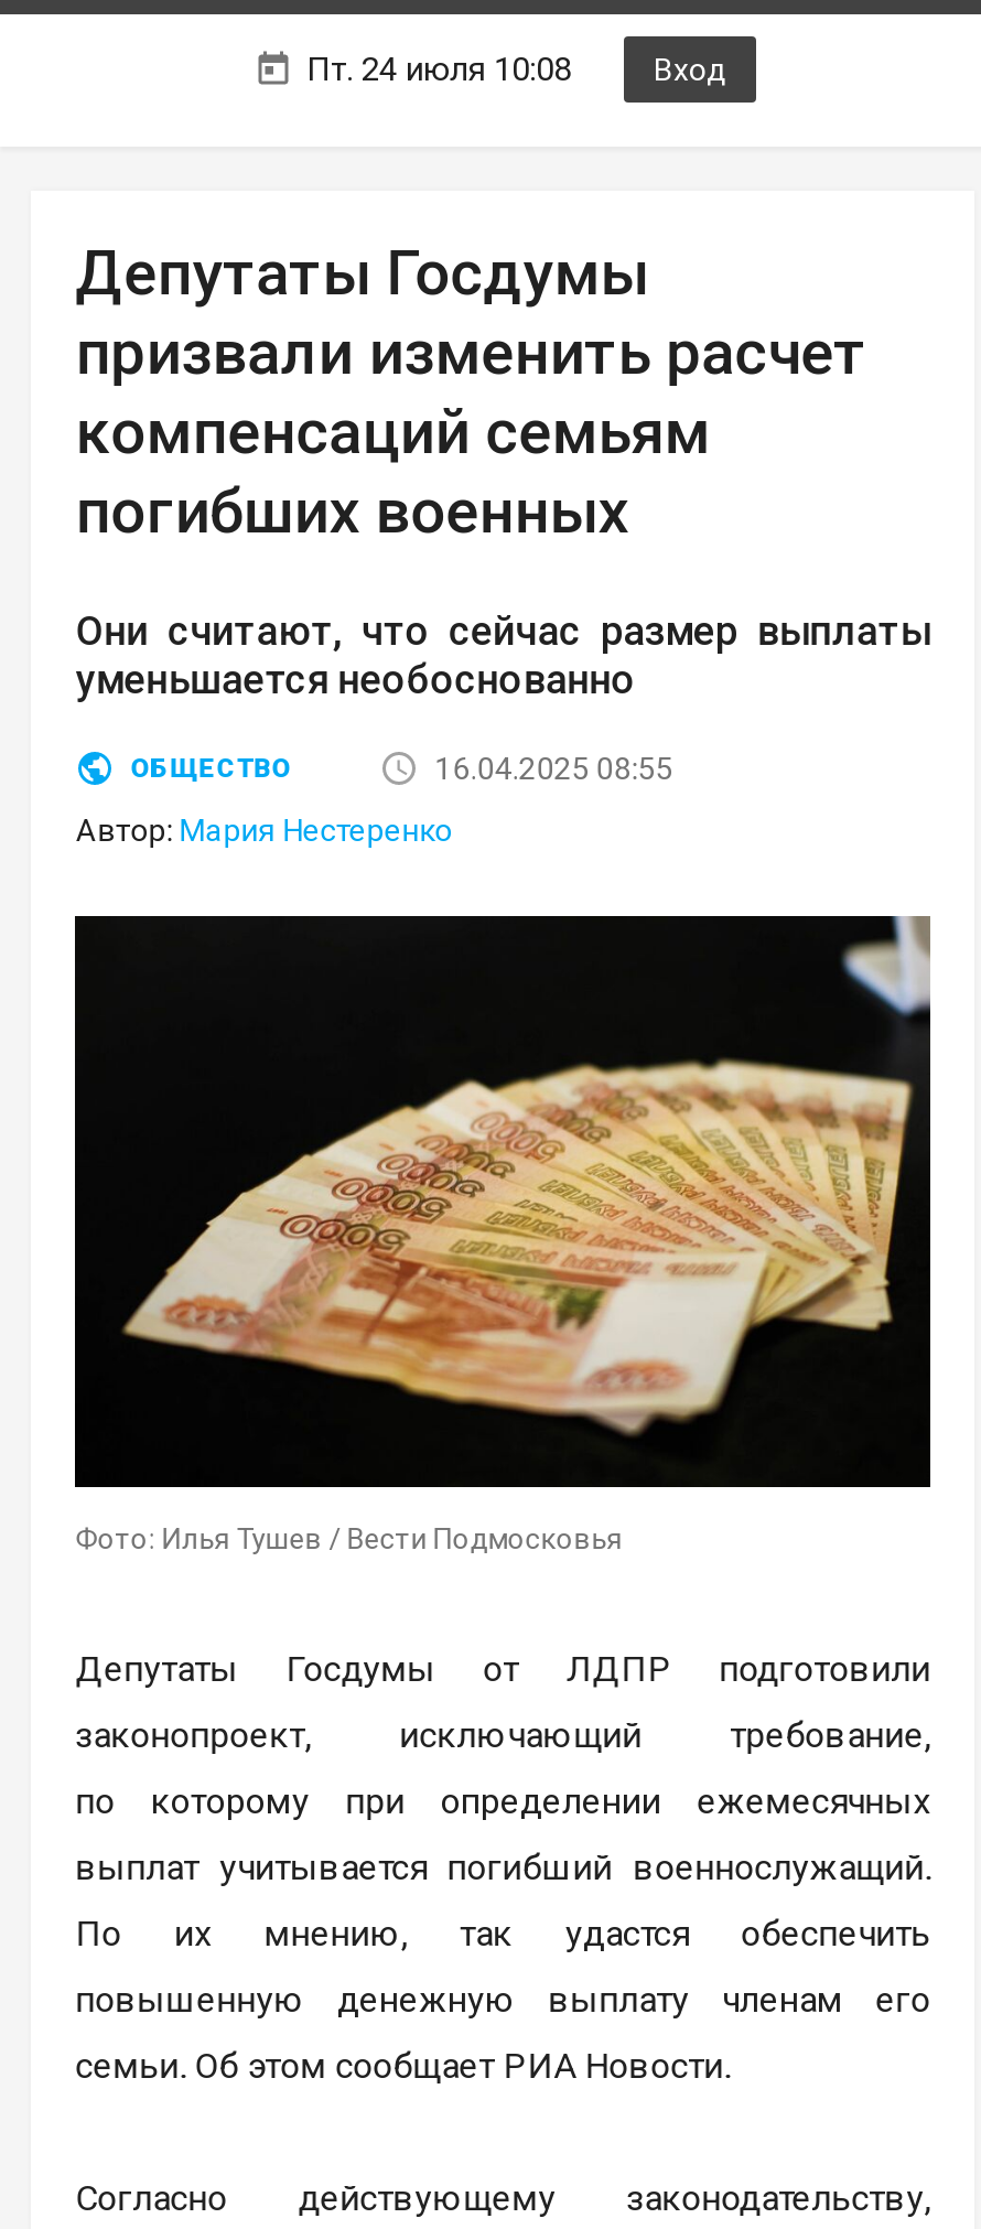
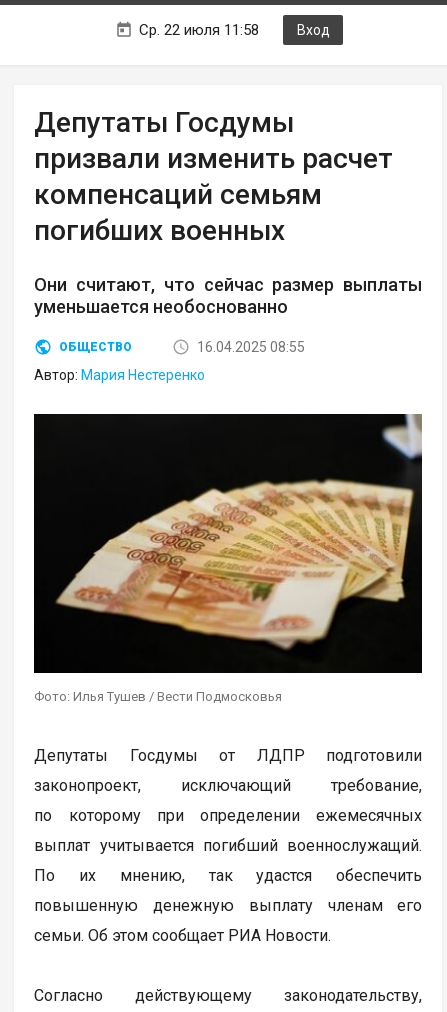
- Пт. 24 июля 10:08
+ Ср. 22 июля 11:58
